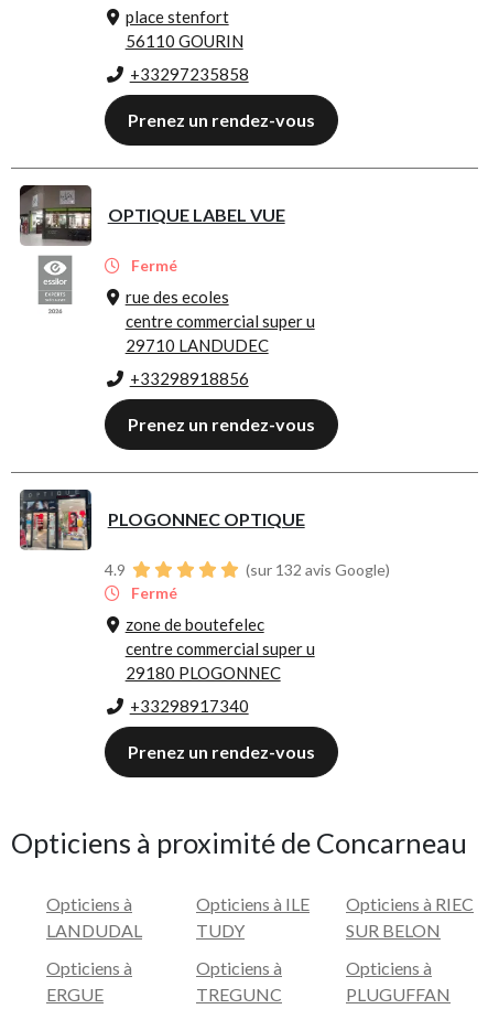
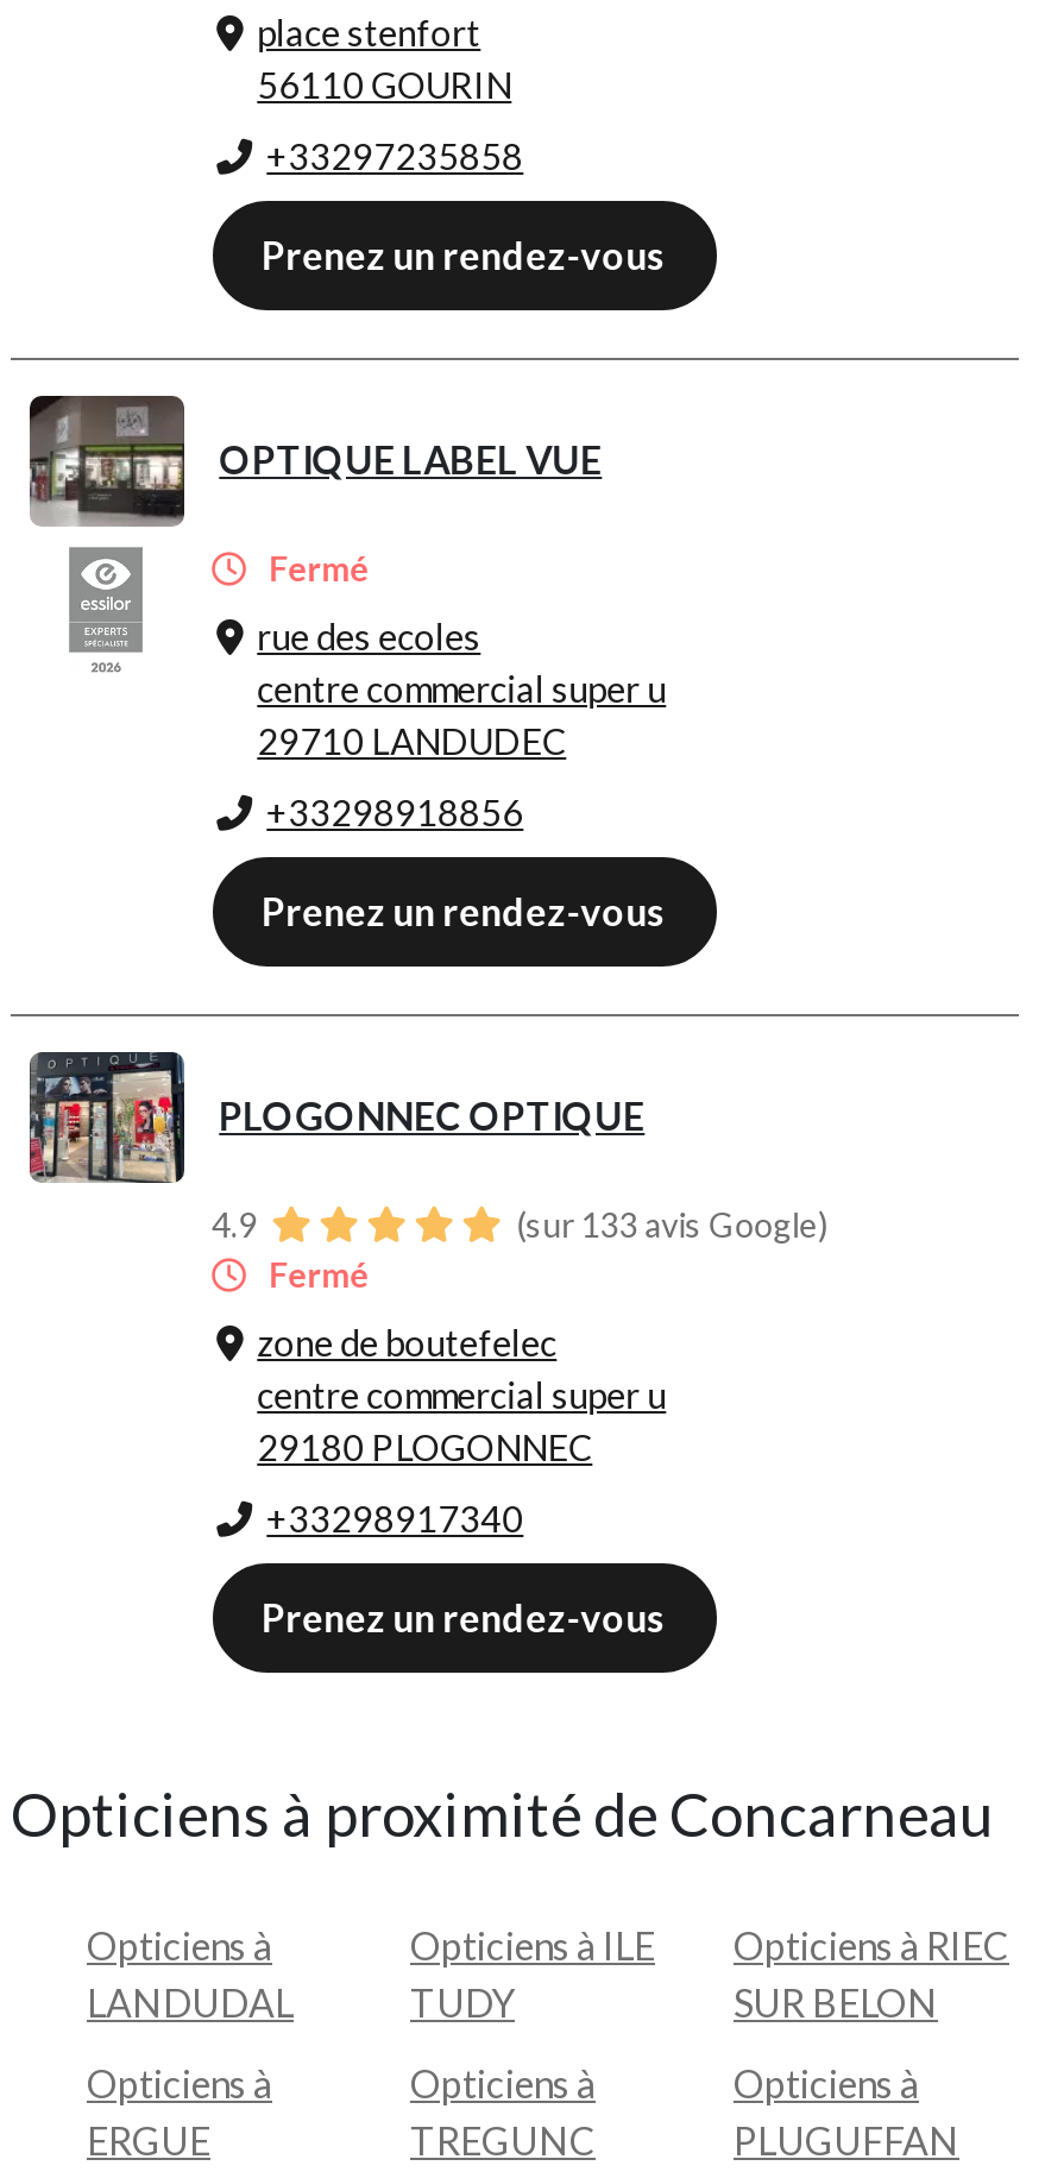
- (sur 132 avis Google)
+ (sur 133 avis Google)
